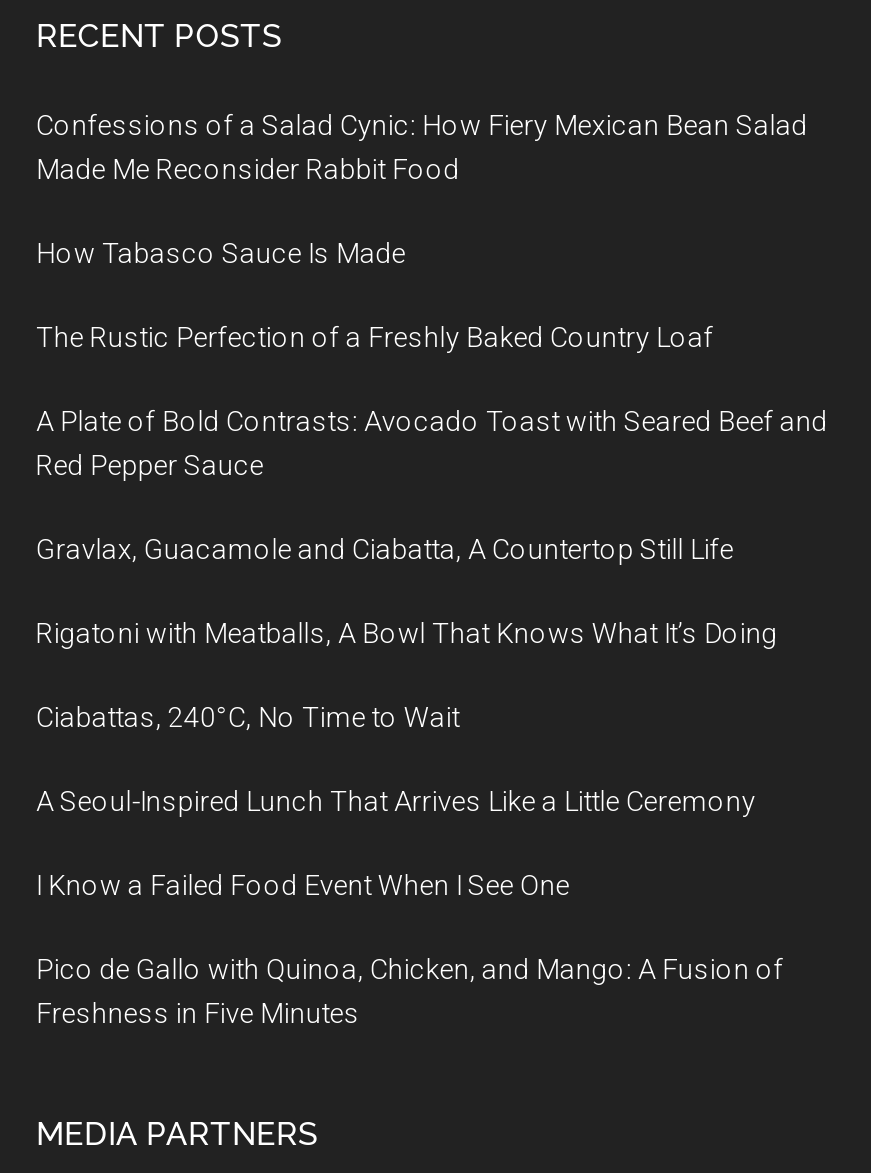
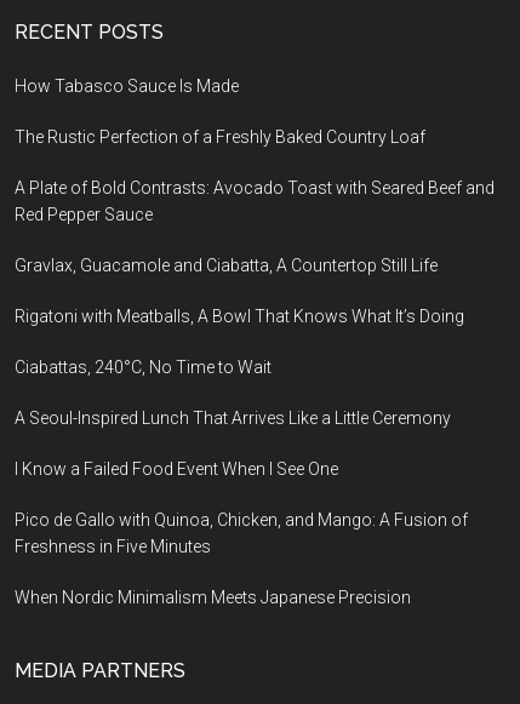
- Confessions of a Salad Cynic: How Fiery Mexican Bean Salad
- Made Me Reconsider Rabbit Food

moved up: How Tabasco Sauce Is Made | The Rustic Perfection of a Freshly Baked Country Loaf | A Plate of Bold Contrasts: Avocado Toast with Seared Beef and | ... | Pico de Gallo with Quinoa, Chicken, and Mango: A Fusion of | Freshness in Five Minutes

+ When Nordic Minimalism Meets Japanese Precision
